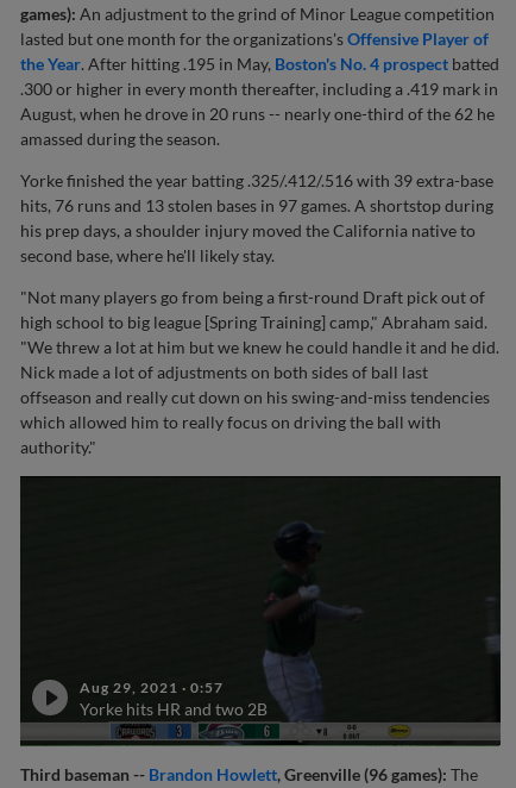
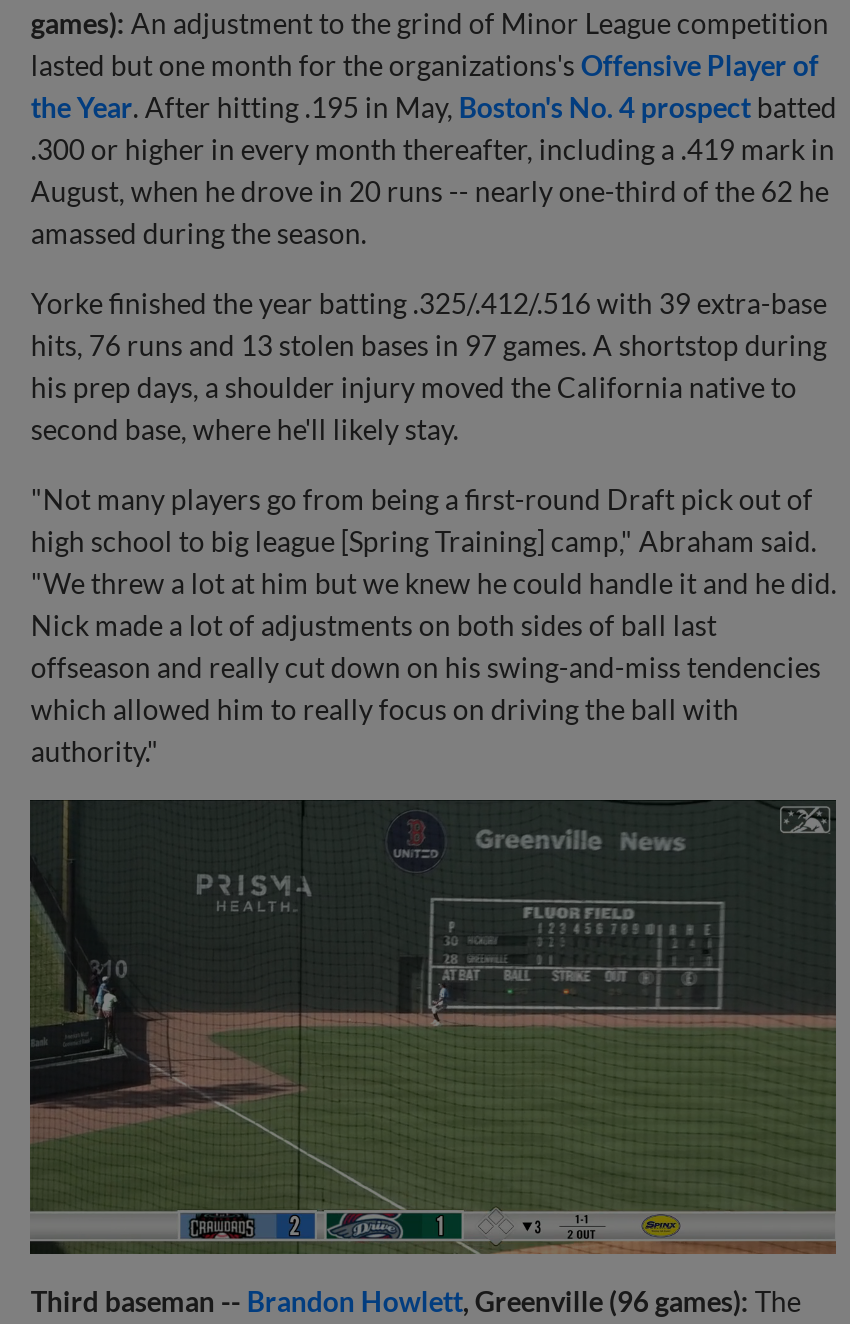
- [image]
+ [image]

- Aug 29, 2021 · 0:57
- Yorke hits HR and two 2B
